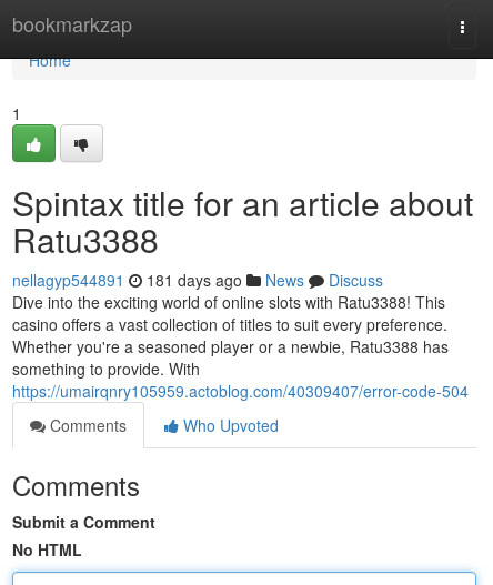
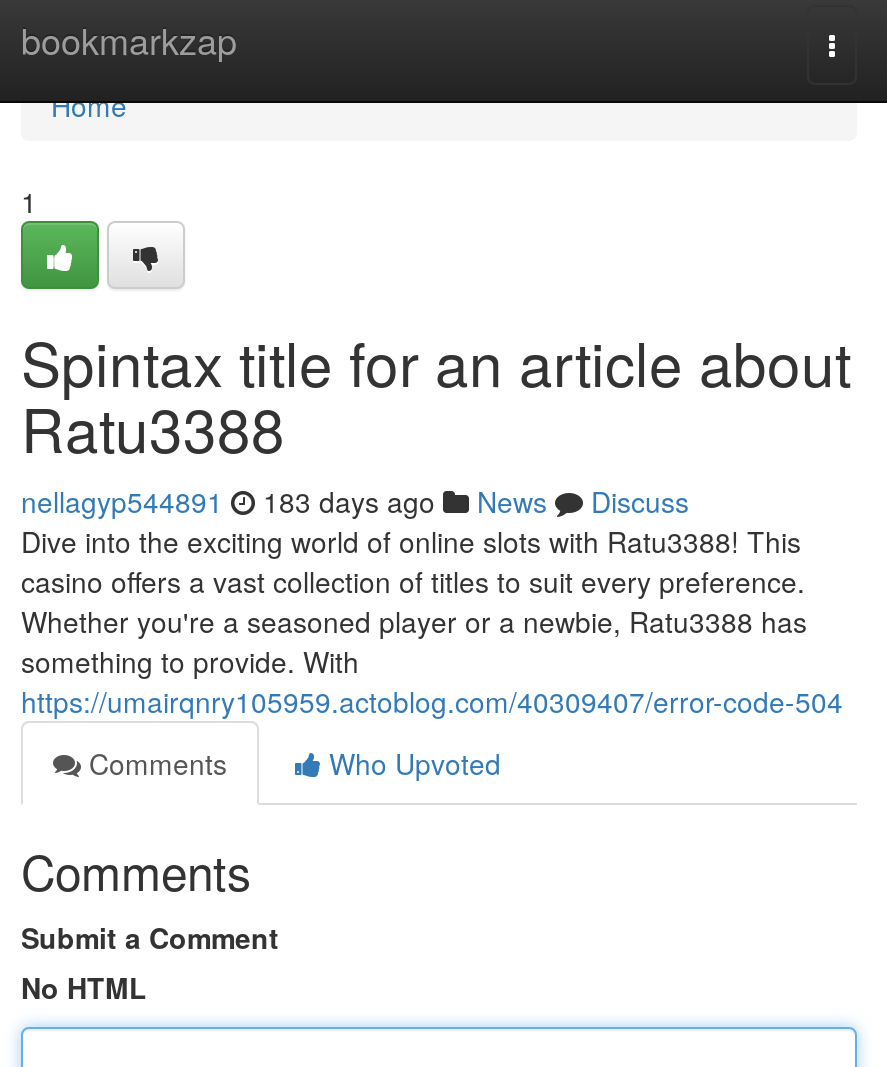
- nellagyp544891 181 days ago News Discuss
+ nellagyp544891 183 days ago News Discuss
